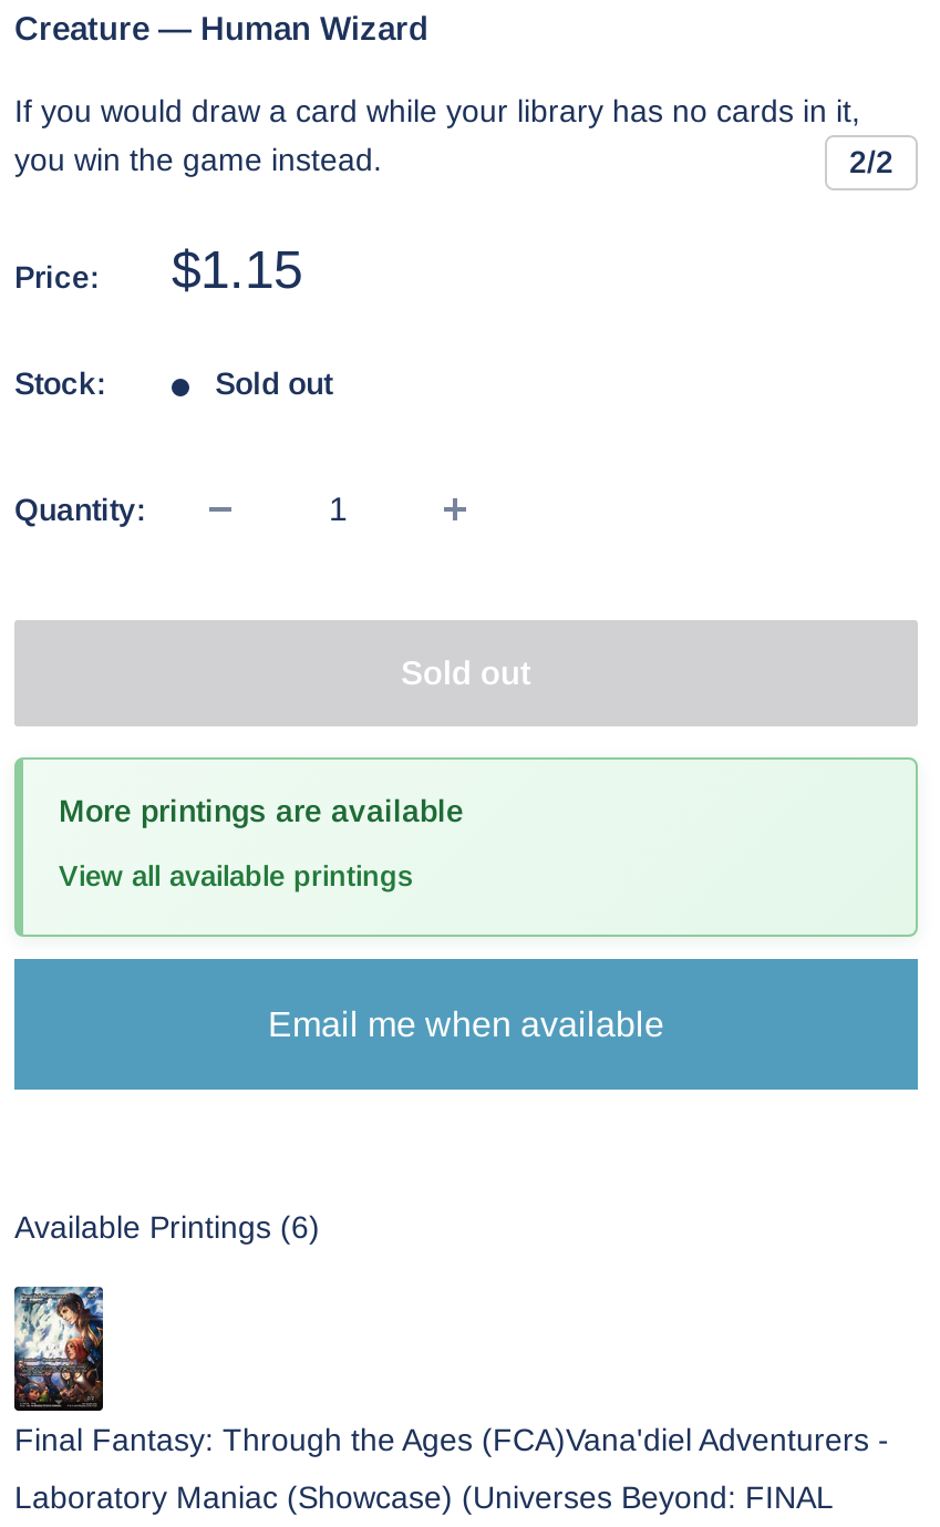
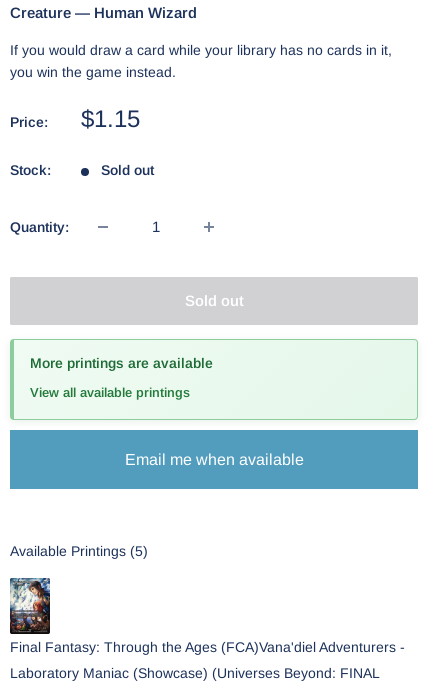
- 2/2

- Available Printings (6)
+ Available Printings (5)
